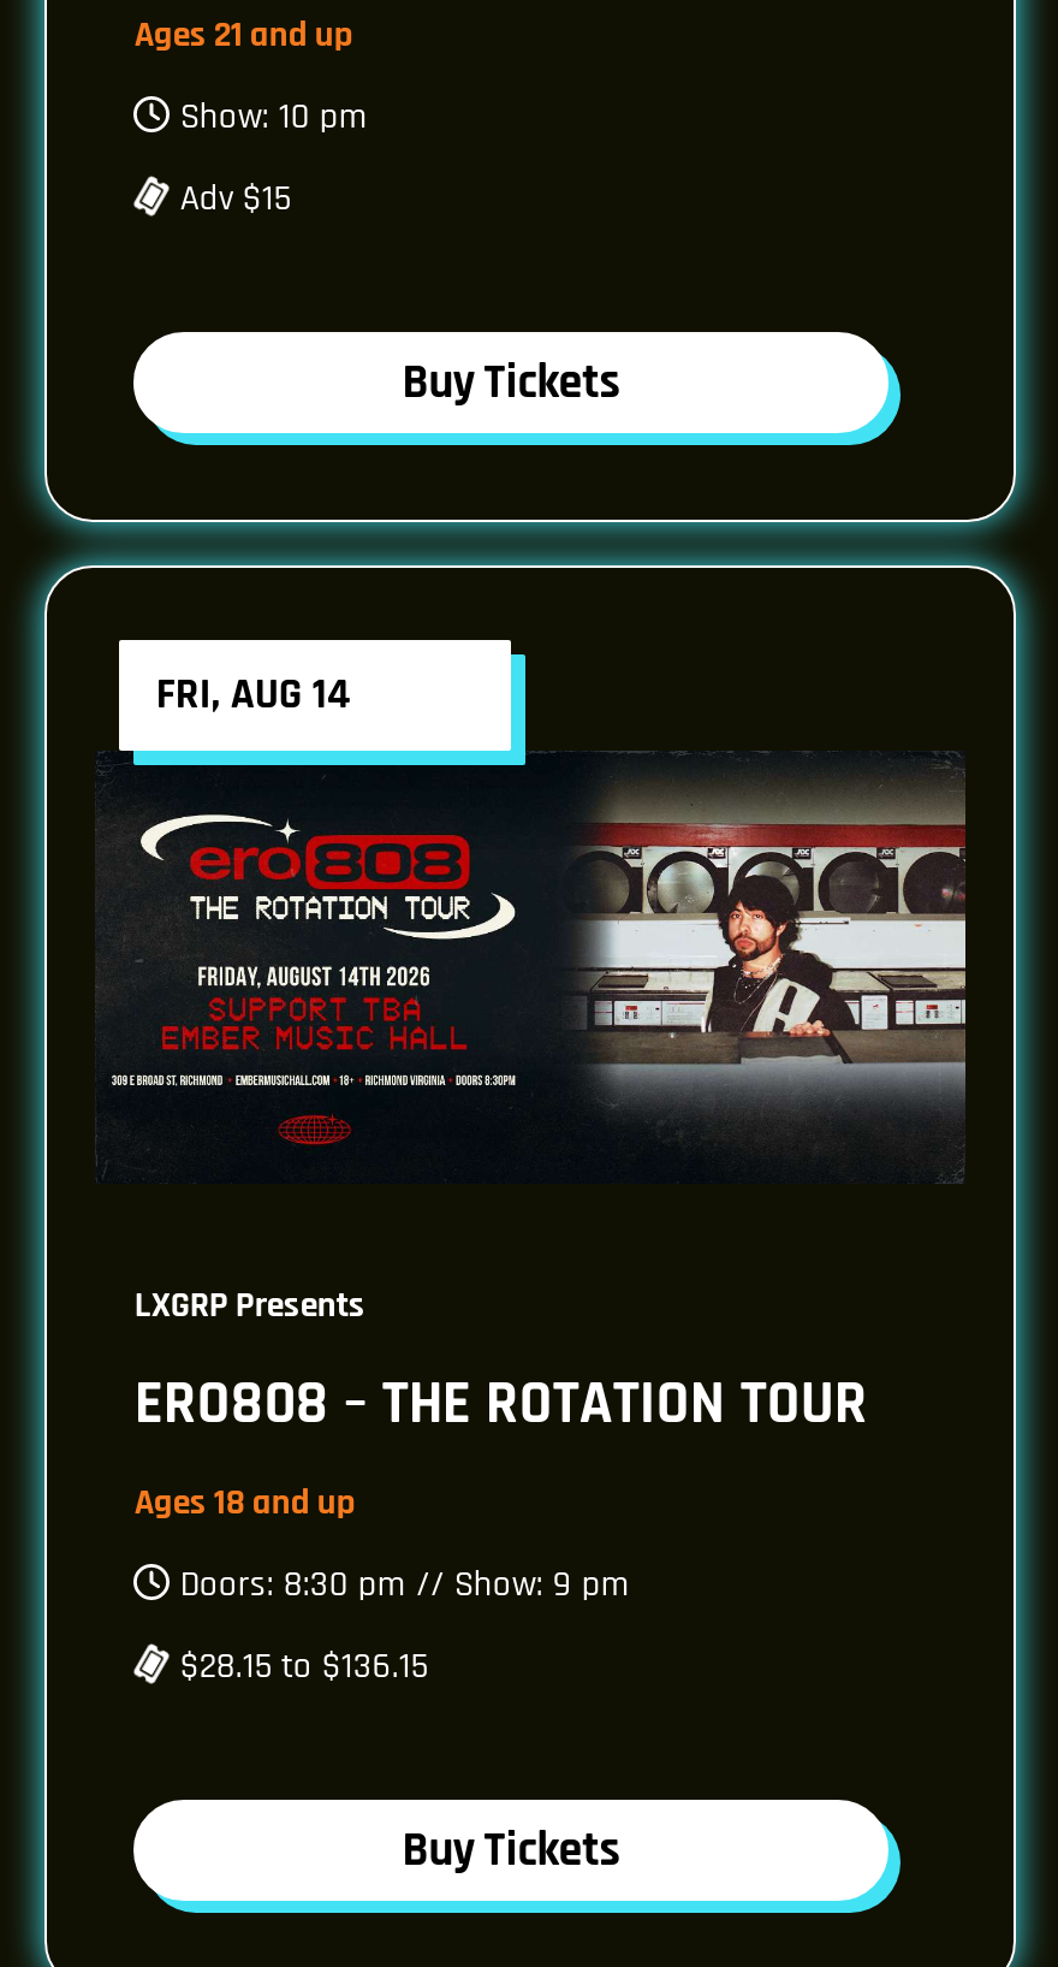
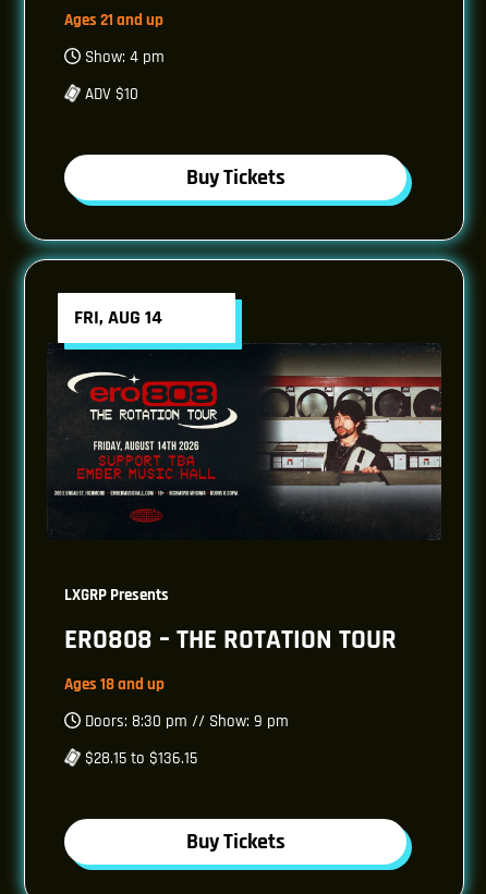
- Show: 10 pm
+ Show: 4 pm

- Adv $15
+ ADV $10
